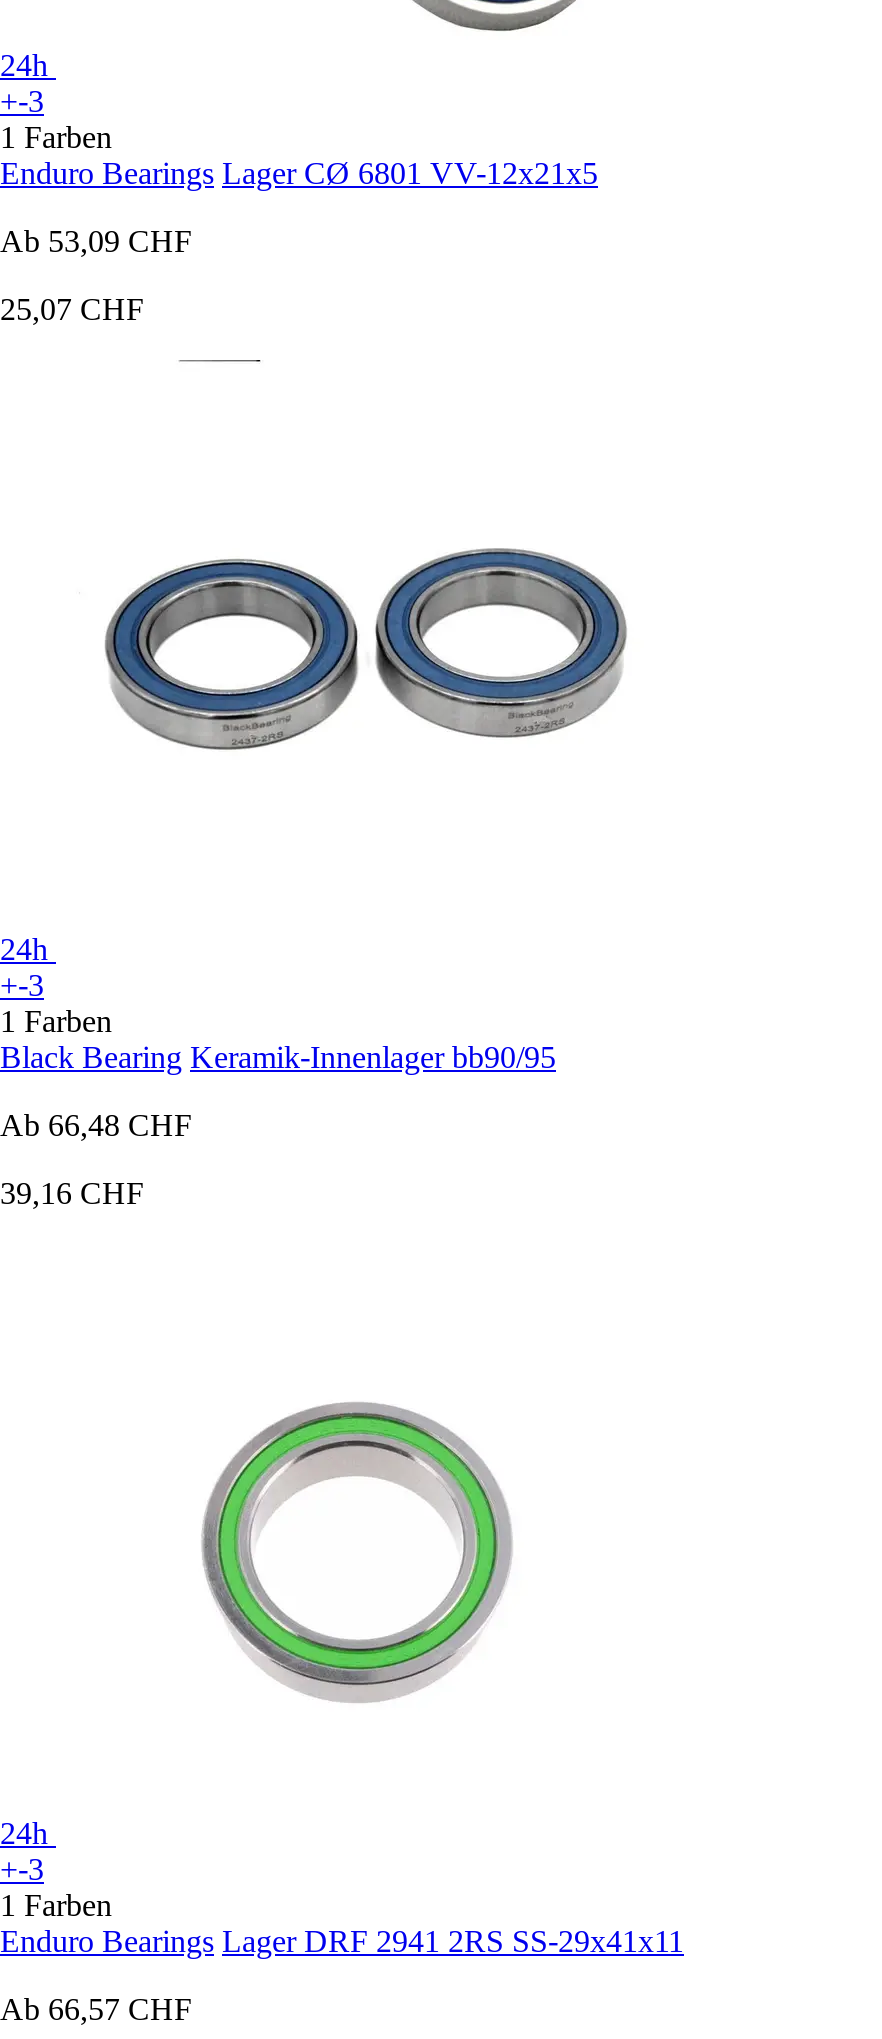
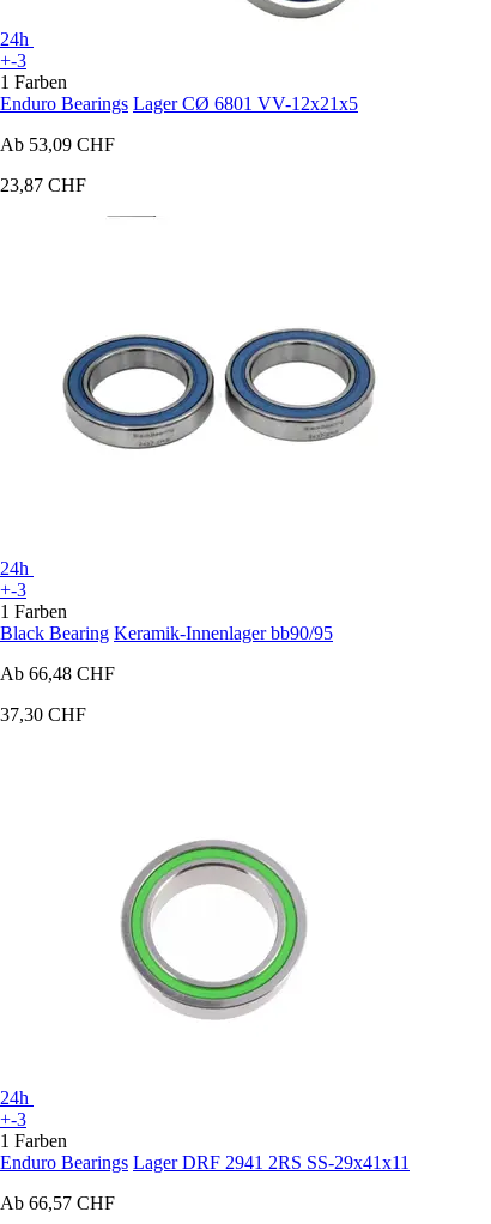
- 25,07 CHF
+ 23,87 CHF

- 39,16 CHF
+ 37,30 CHF
